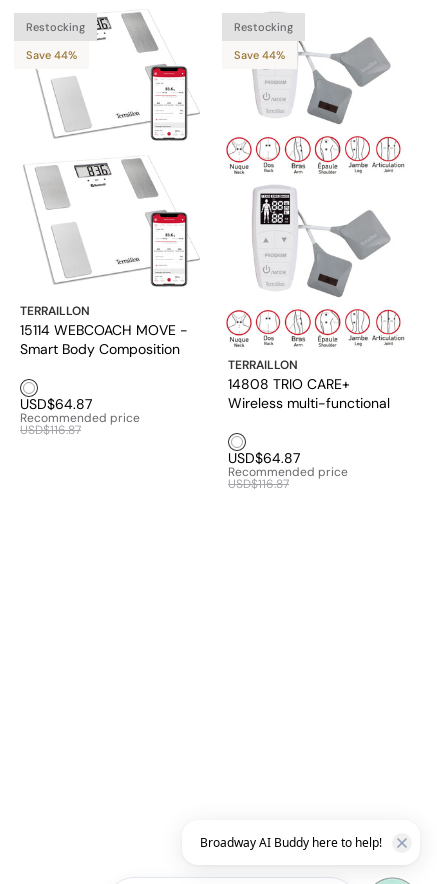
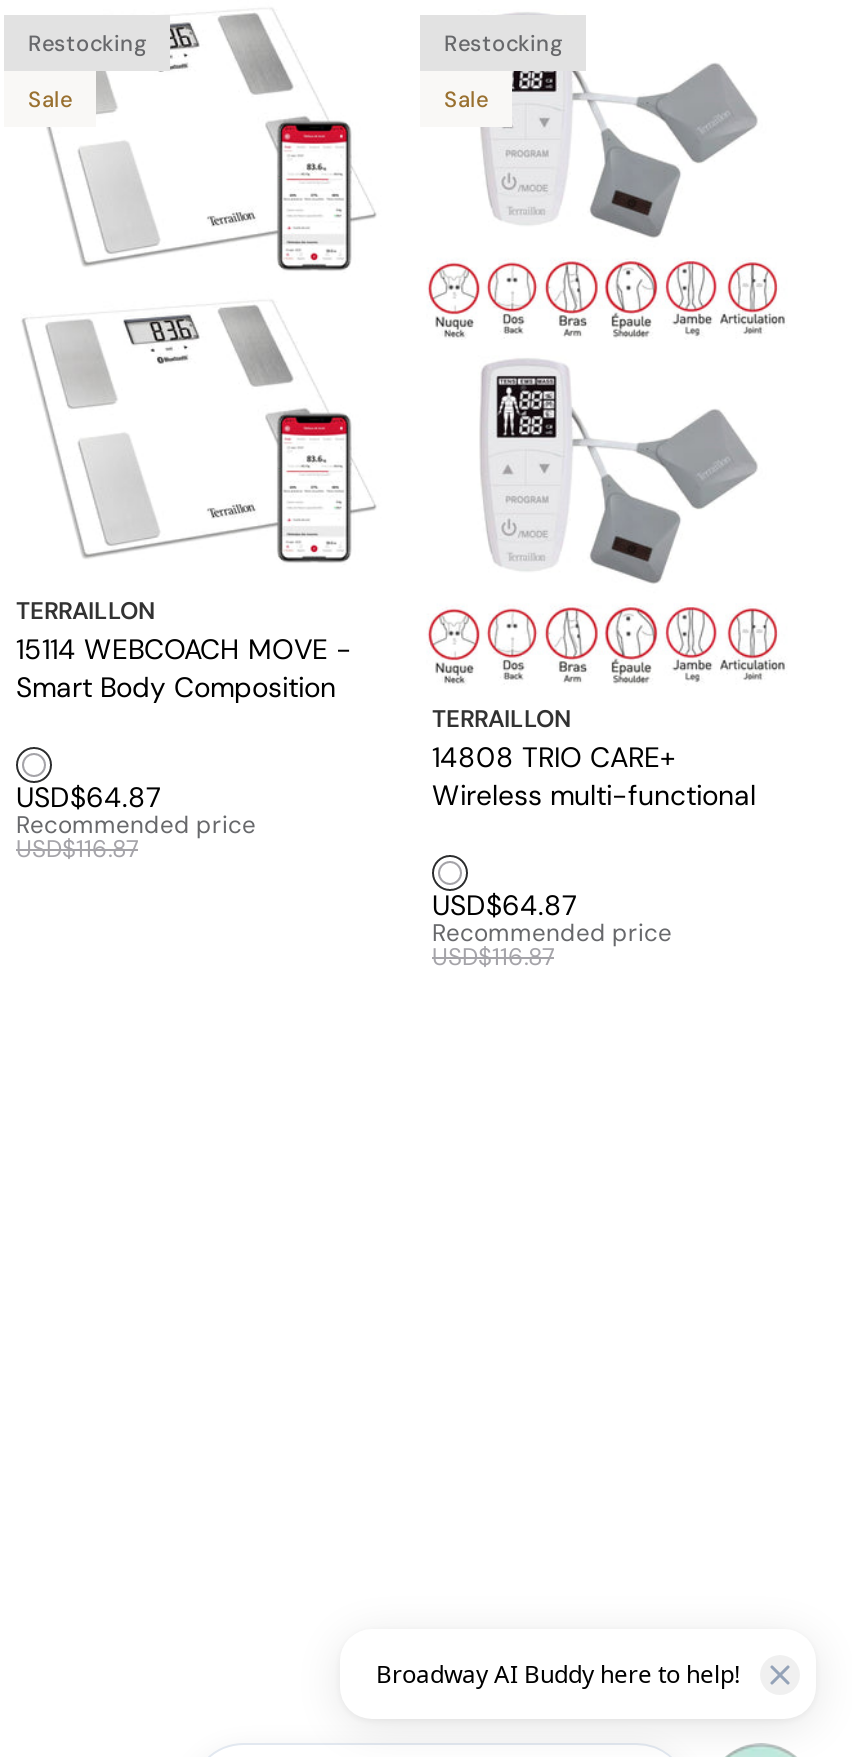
- Save 44%
+ Sale

- Save 44%
+ Sale
